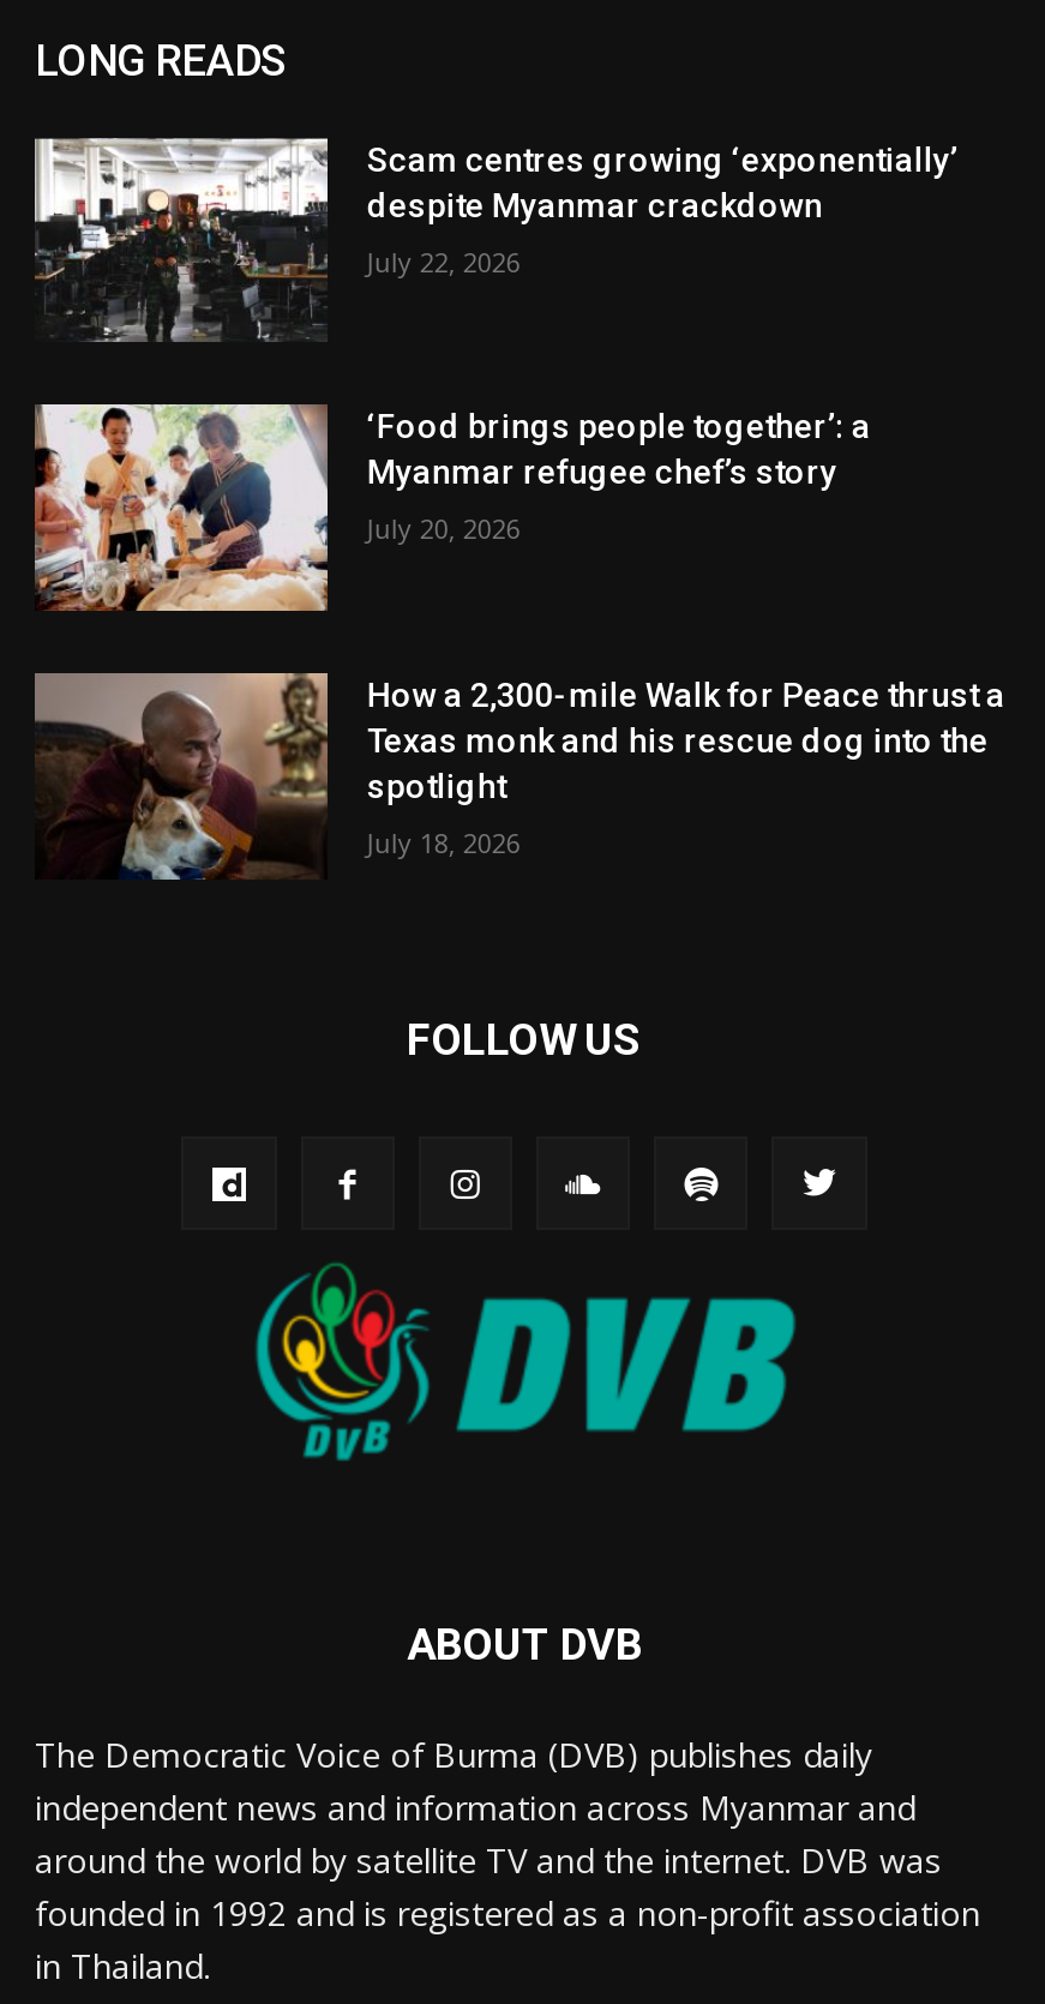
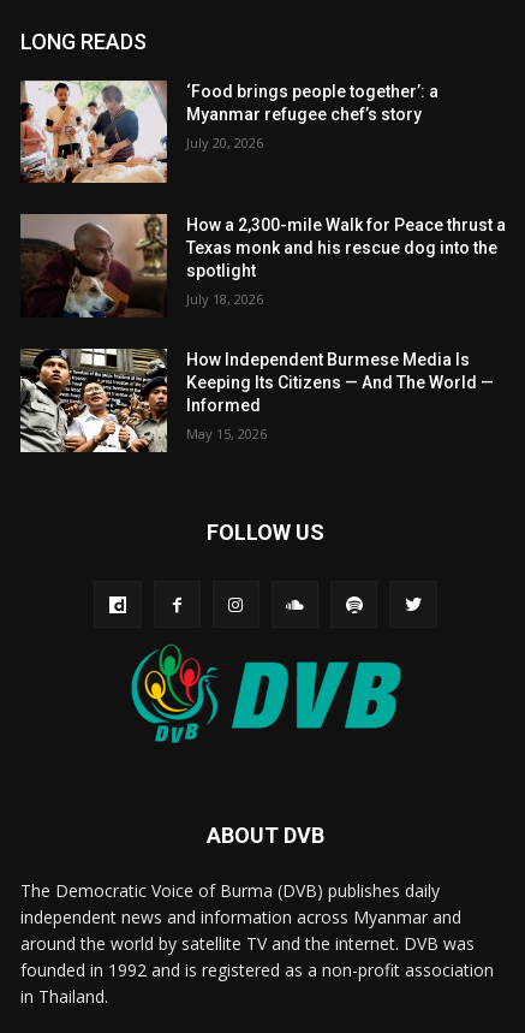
- [image]
- Scam centres growing ‘exponentially’
- despite Myanmar crackdown
- July 22, 2026

moved up: [image] | ‘Food brings people together’: a | Myanmar refugee chef’s story | July 20, 2026 | How a 2,300-mile Walk for Peace thrust a | Texas monk and his rescue dog into the | spotlight | July 18, 2026

+ [image]
+ How Independent Burmese Media Is
+ Keeping Its Citizens — And The World —
+ Informed
+ May 15, 2026
